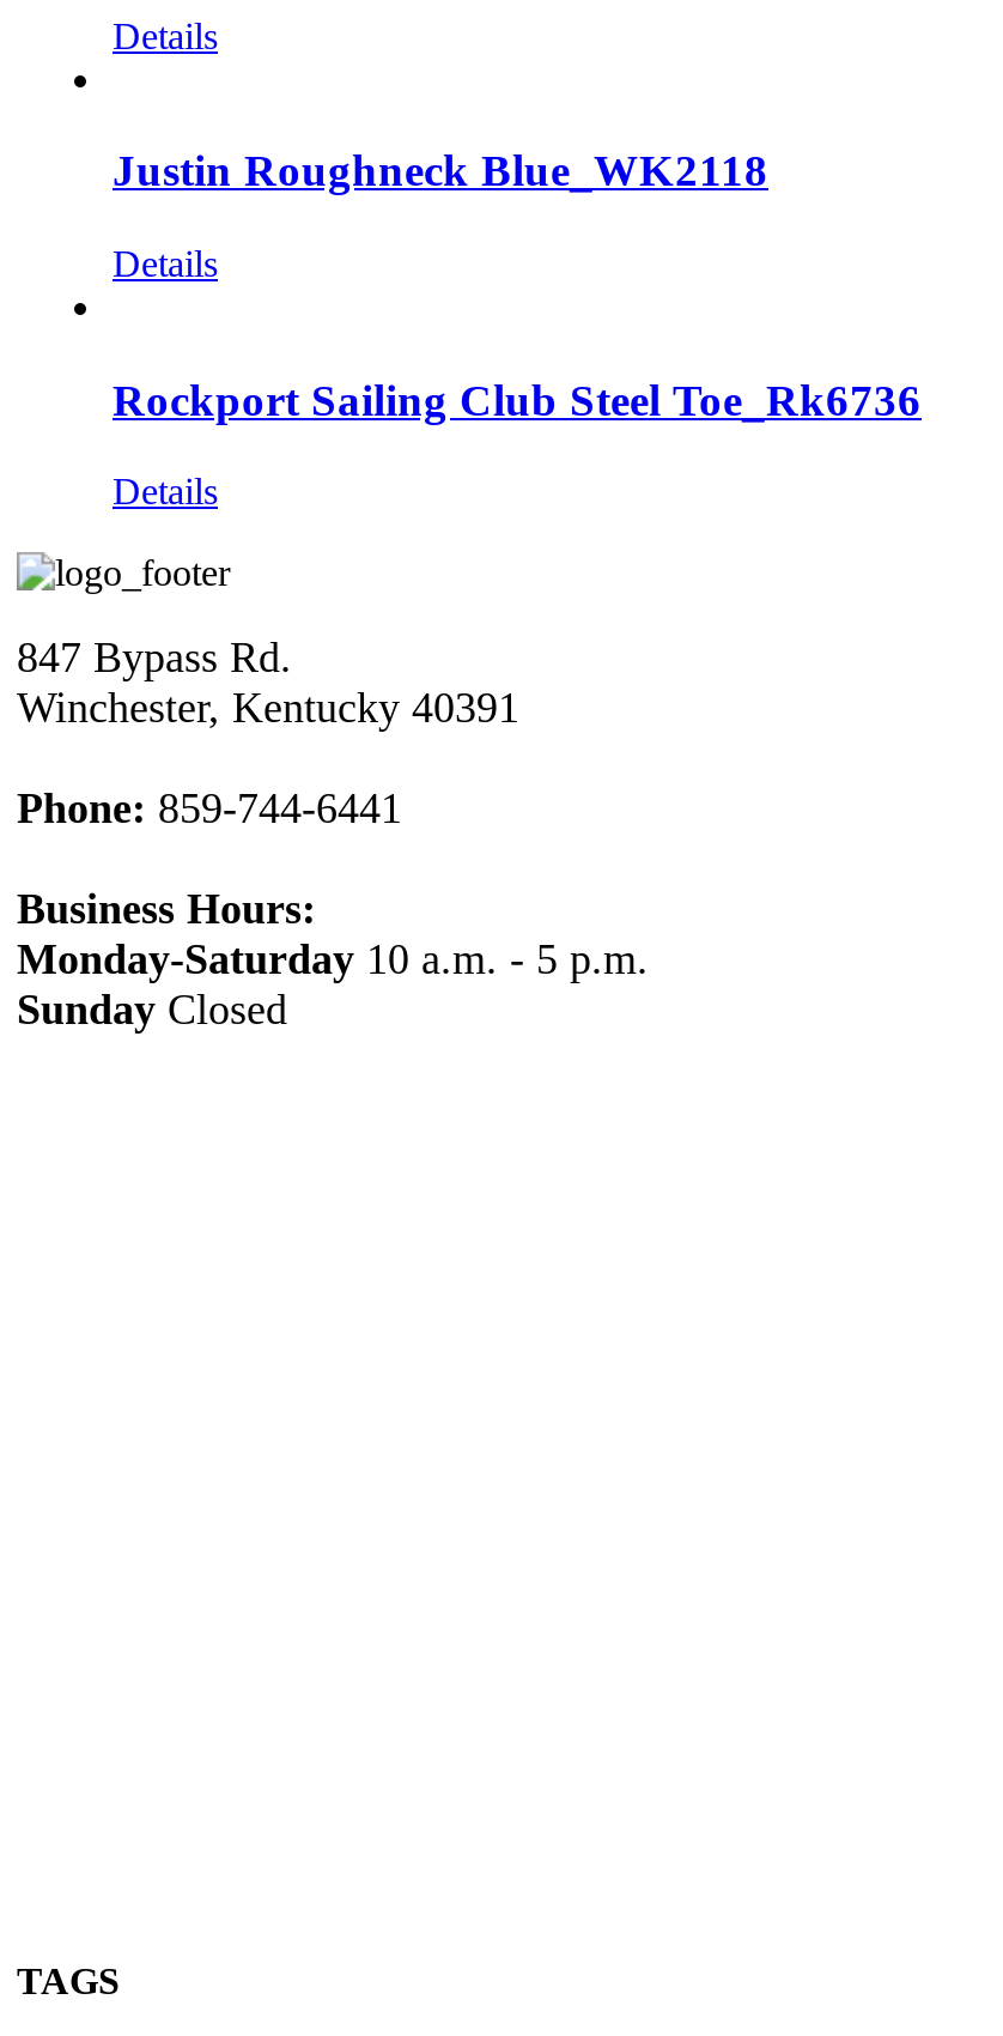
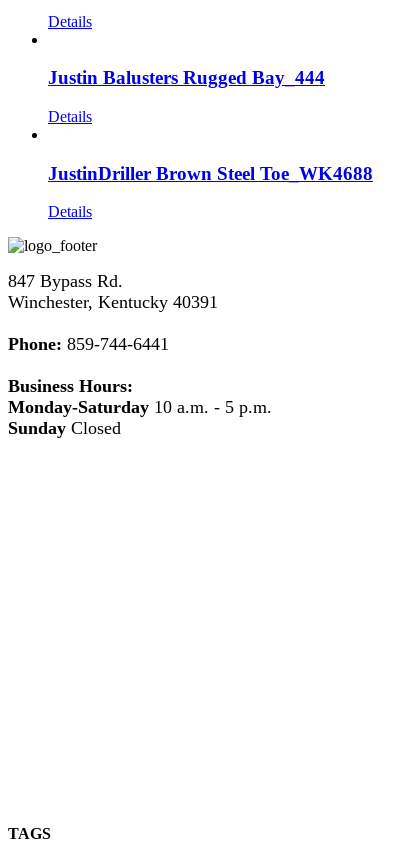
- Justin Roughneck Blue_WK2118
+ Justin Balusters Rugged Bay_444

- Rockport Sailing Club Steel Toe_Rk6736
+ JustinDriller Brown Steel Toe_WK4688
